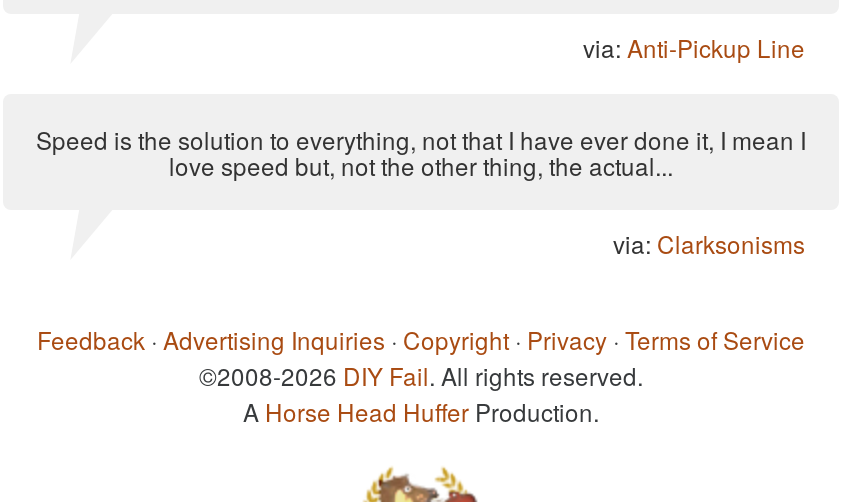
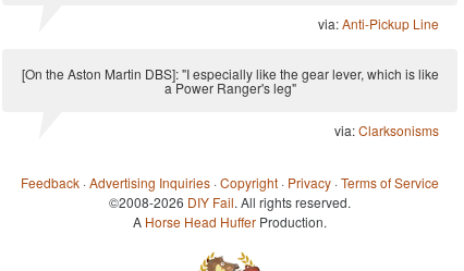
- Speed is the solution to everything, not that I have ever done it, I mean I
- love speed but, not the other thing, the actual...
+ [On the Aston Martin DBS]: "I especially like the gear lever, which is like
+ a Power Ranger's leg"
